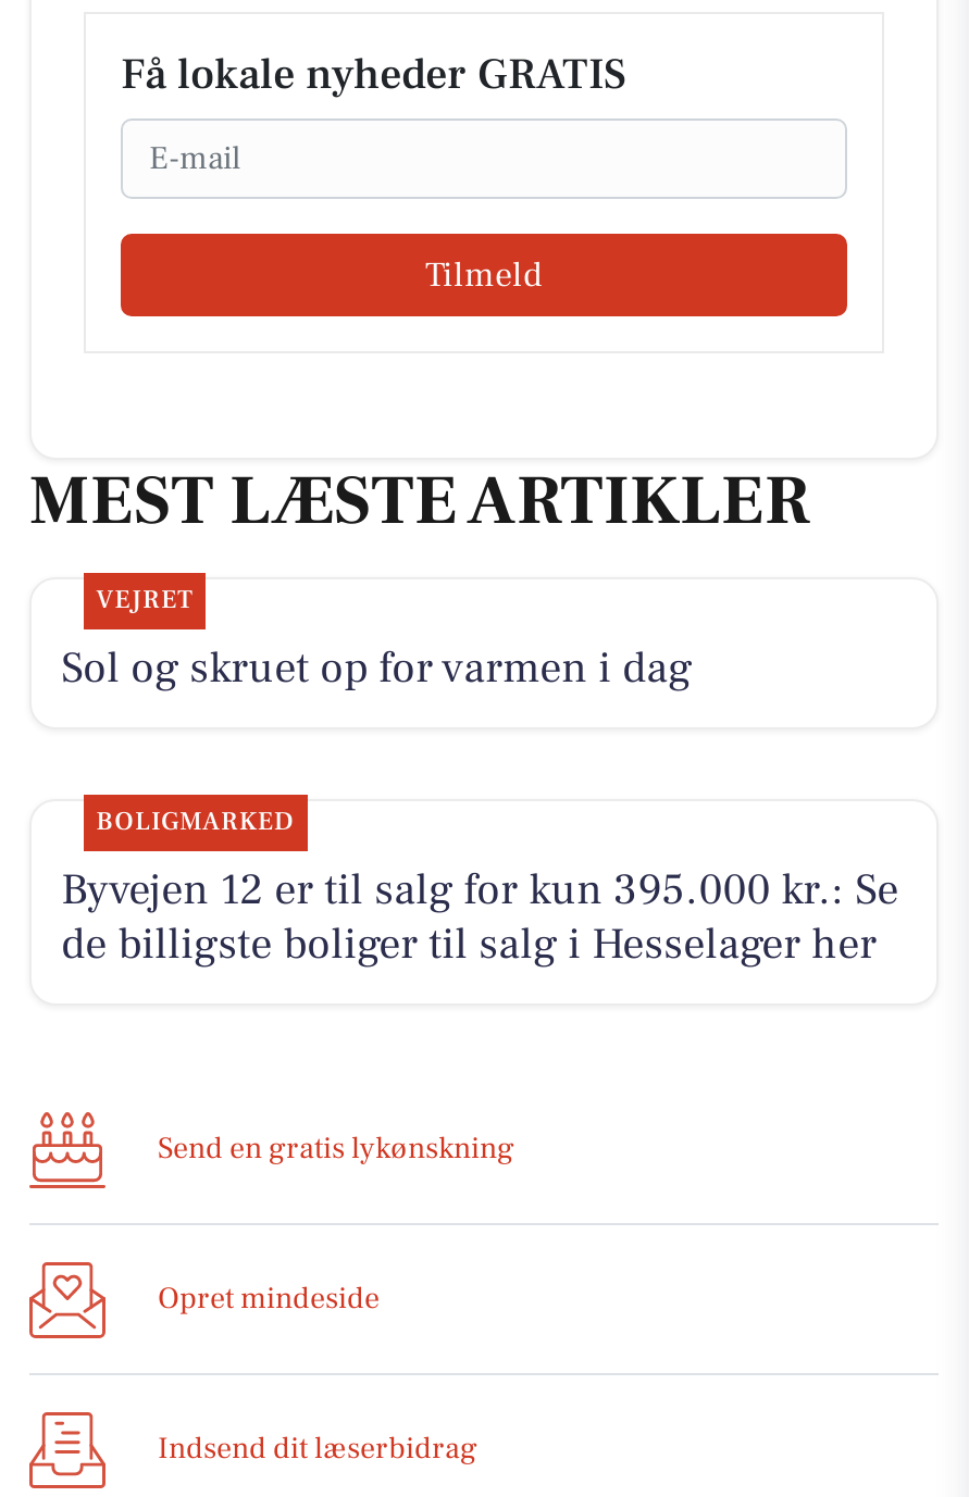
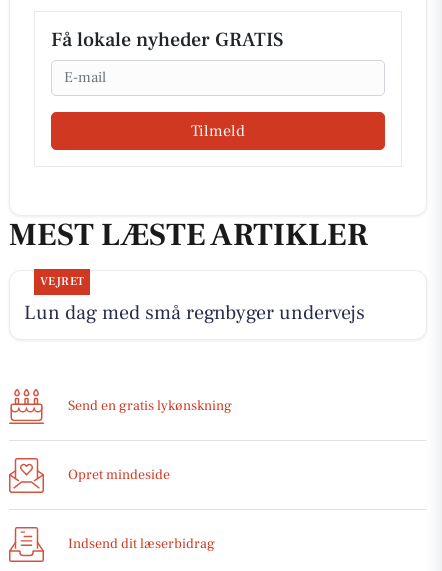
- Sol og skruet op for varmen i dag
- BOLIGMARKED
- Byvejen 12 er til salg for kun 395.000 kr.: Se
- de billigste boliger til salg i Hesselager her
+ Lun dag med små regnbyger undervejs
